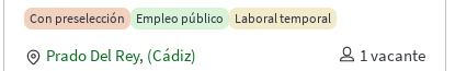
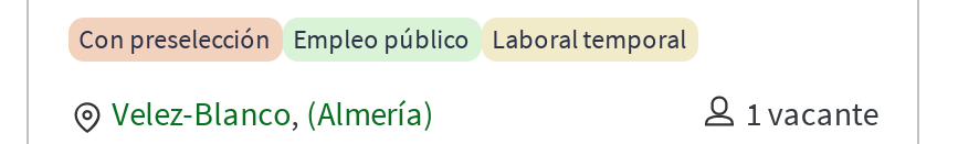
- Prado Del Rey, (Cádiz)
+ Velez-Blanco, (Almería)
